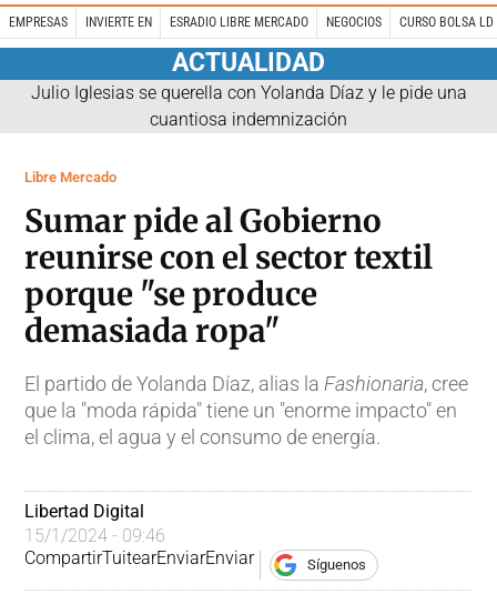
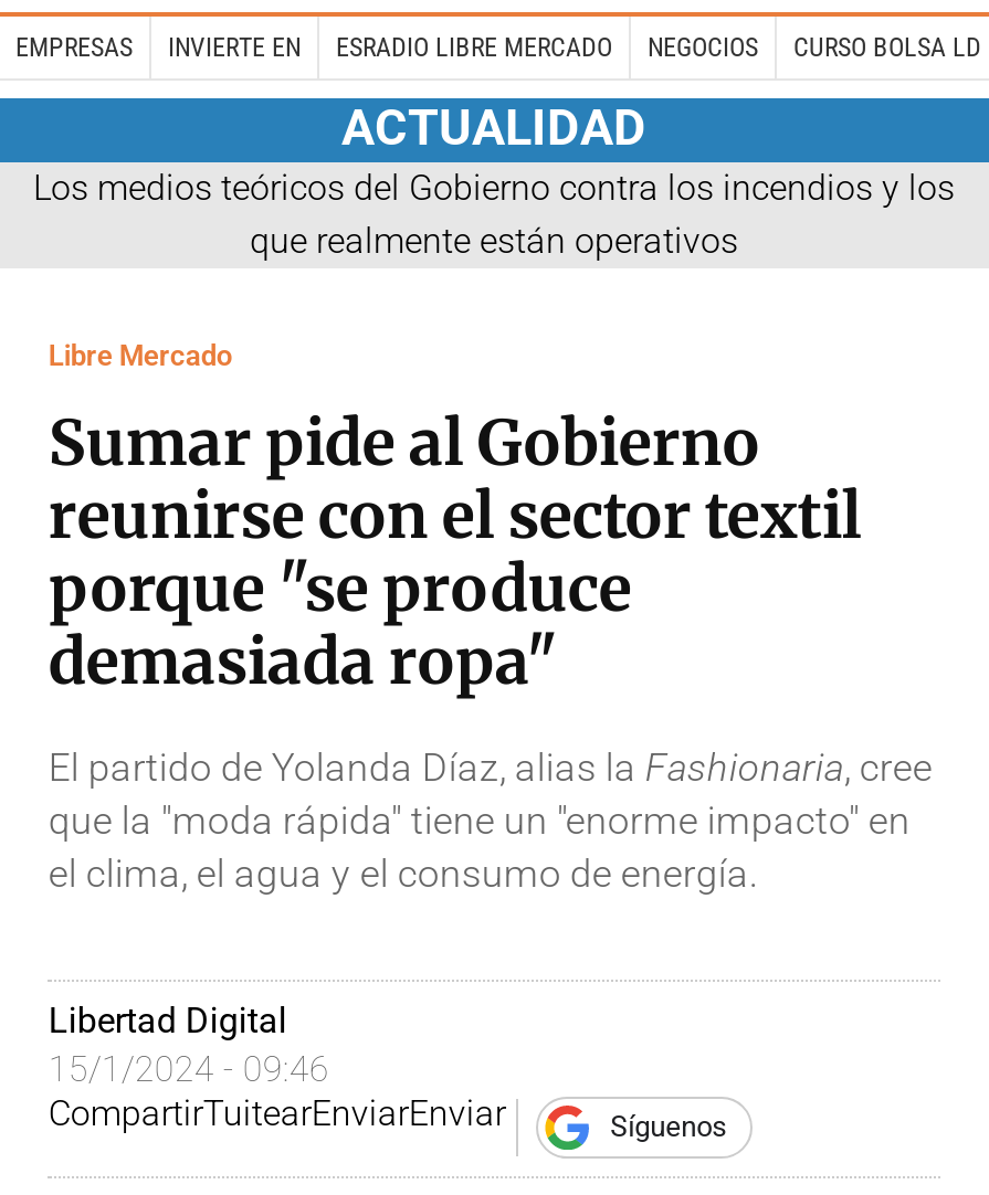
- Julio Iglesias se querella con Yolanda Díaz y le pide una
- cuantiosa indemnización
+ Los medios teóricos del Gobierno contra los incendios y los
+ que realmente están operativos
